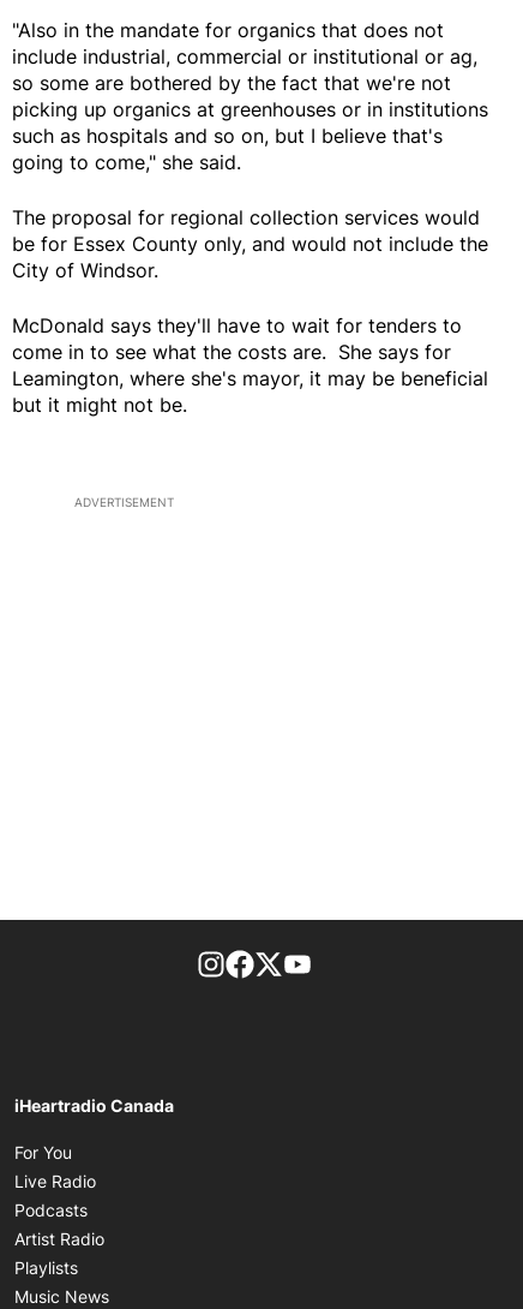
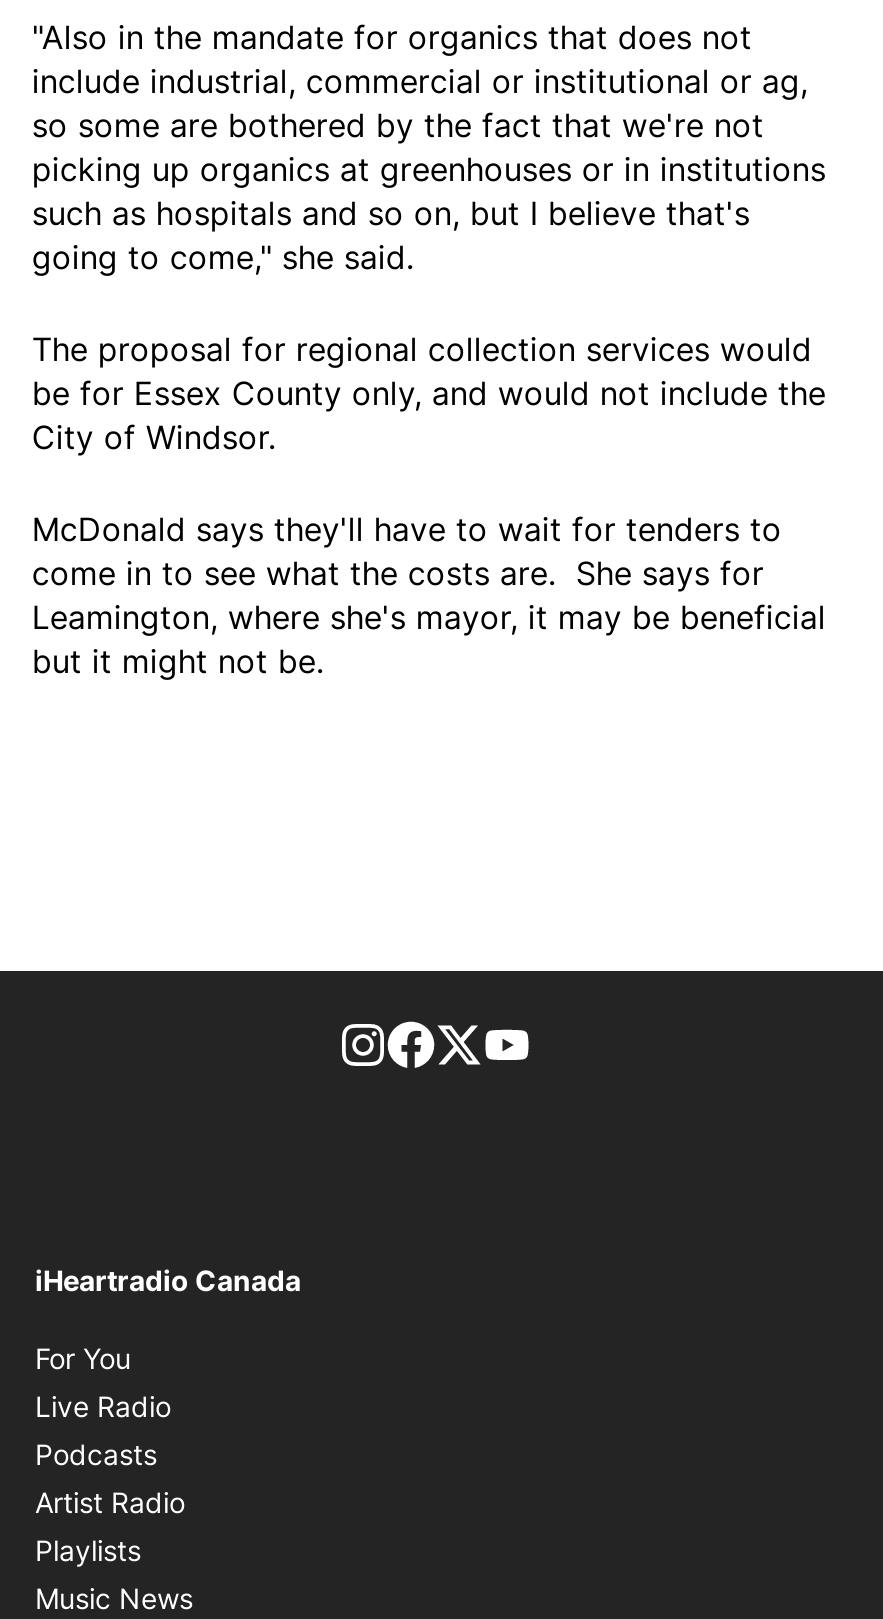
- ADVERTISEMENT
